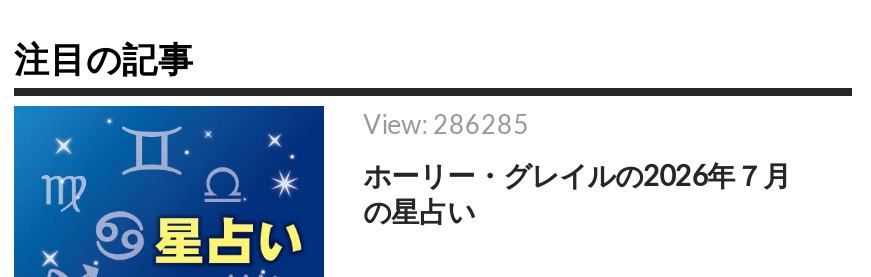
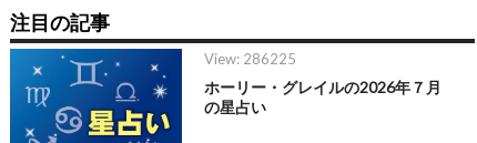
- View: 286285
+ View: 286225
